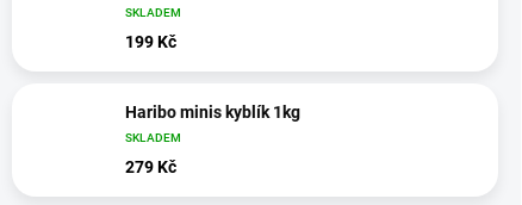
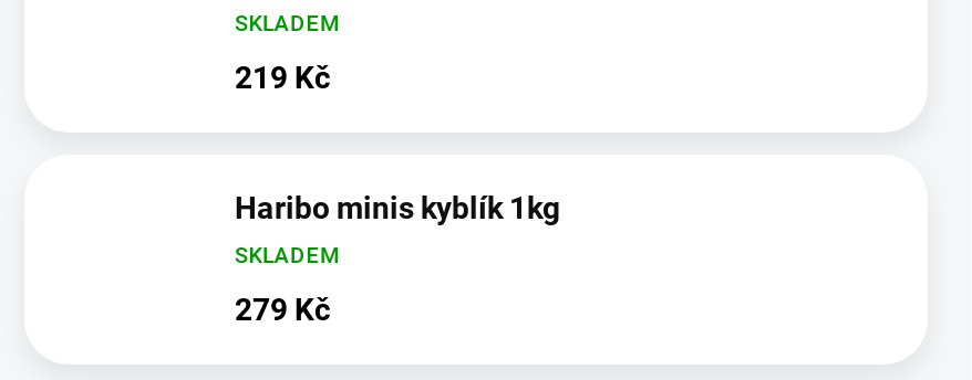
- 199 Kč
+ 219 Kč
